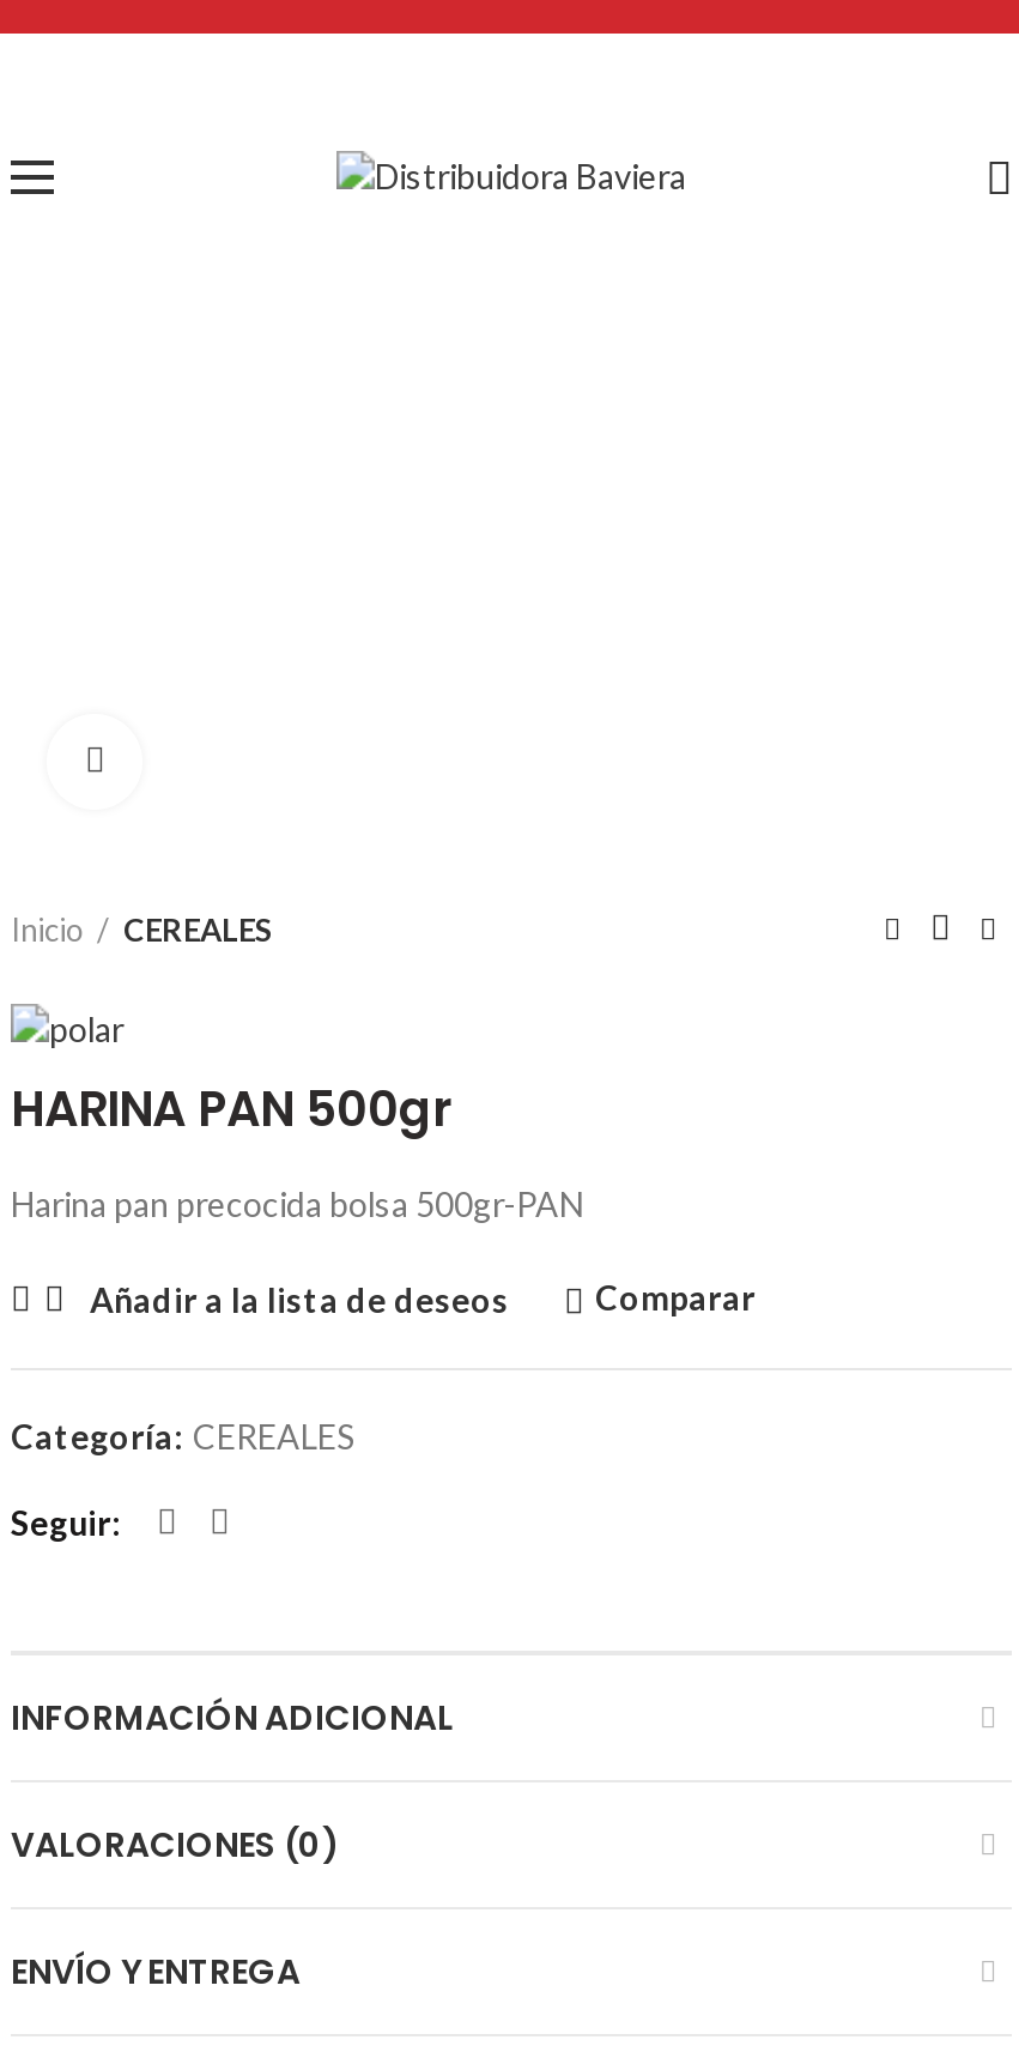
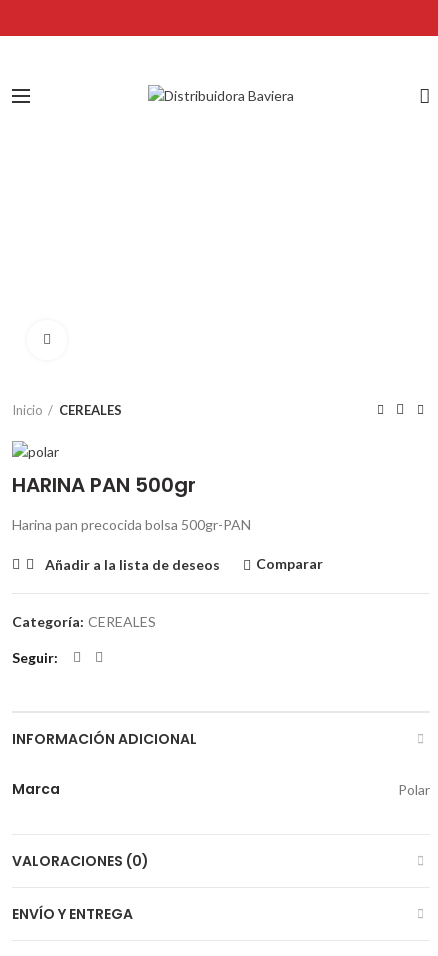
+ Marca
+ Polar
